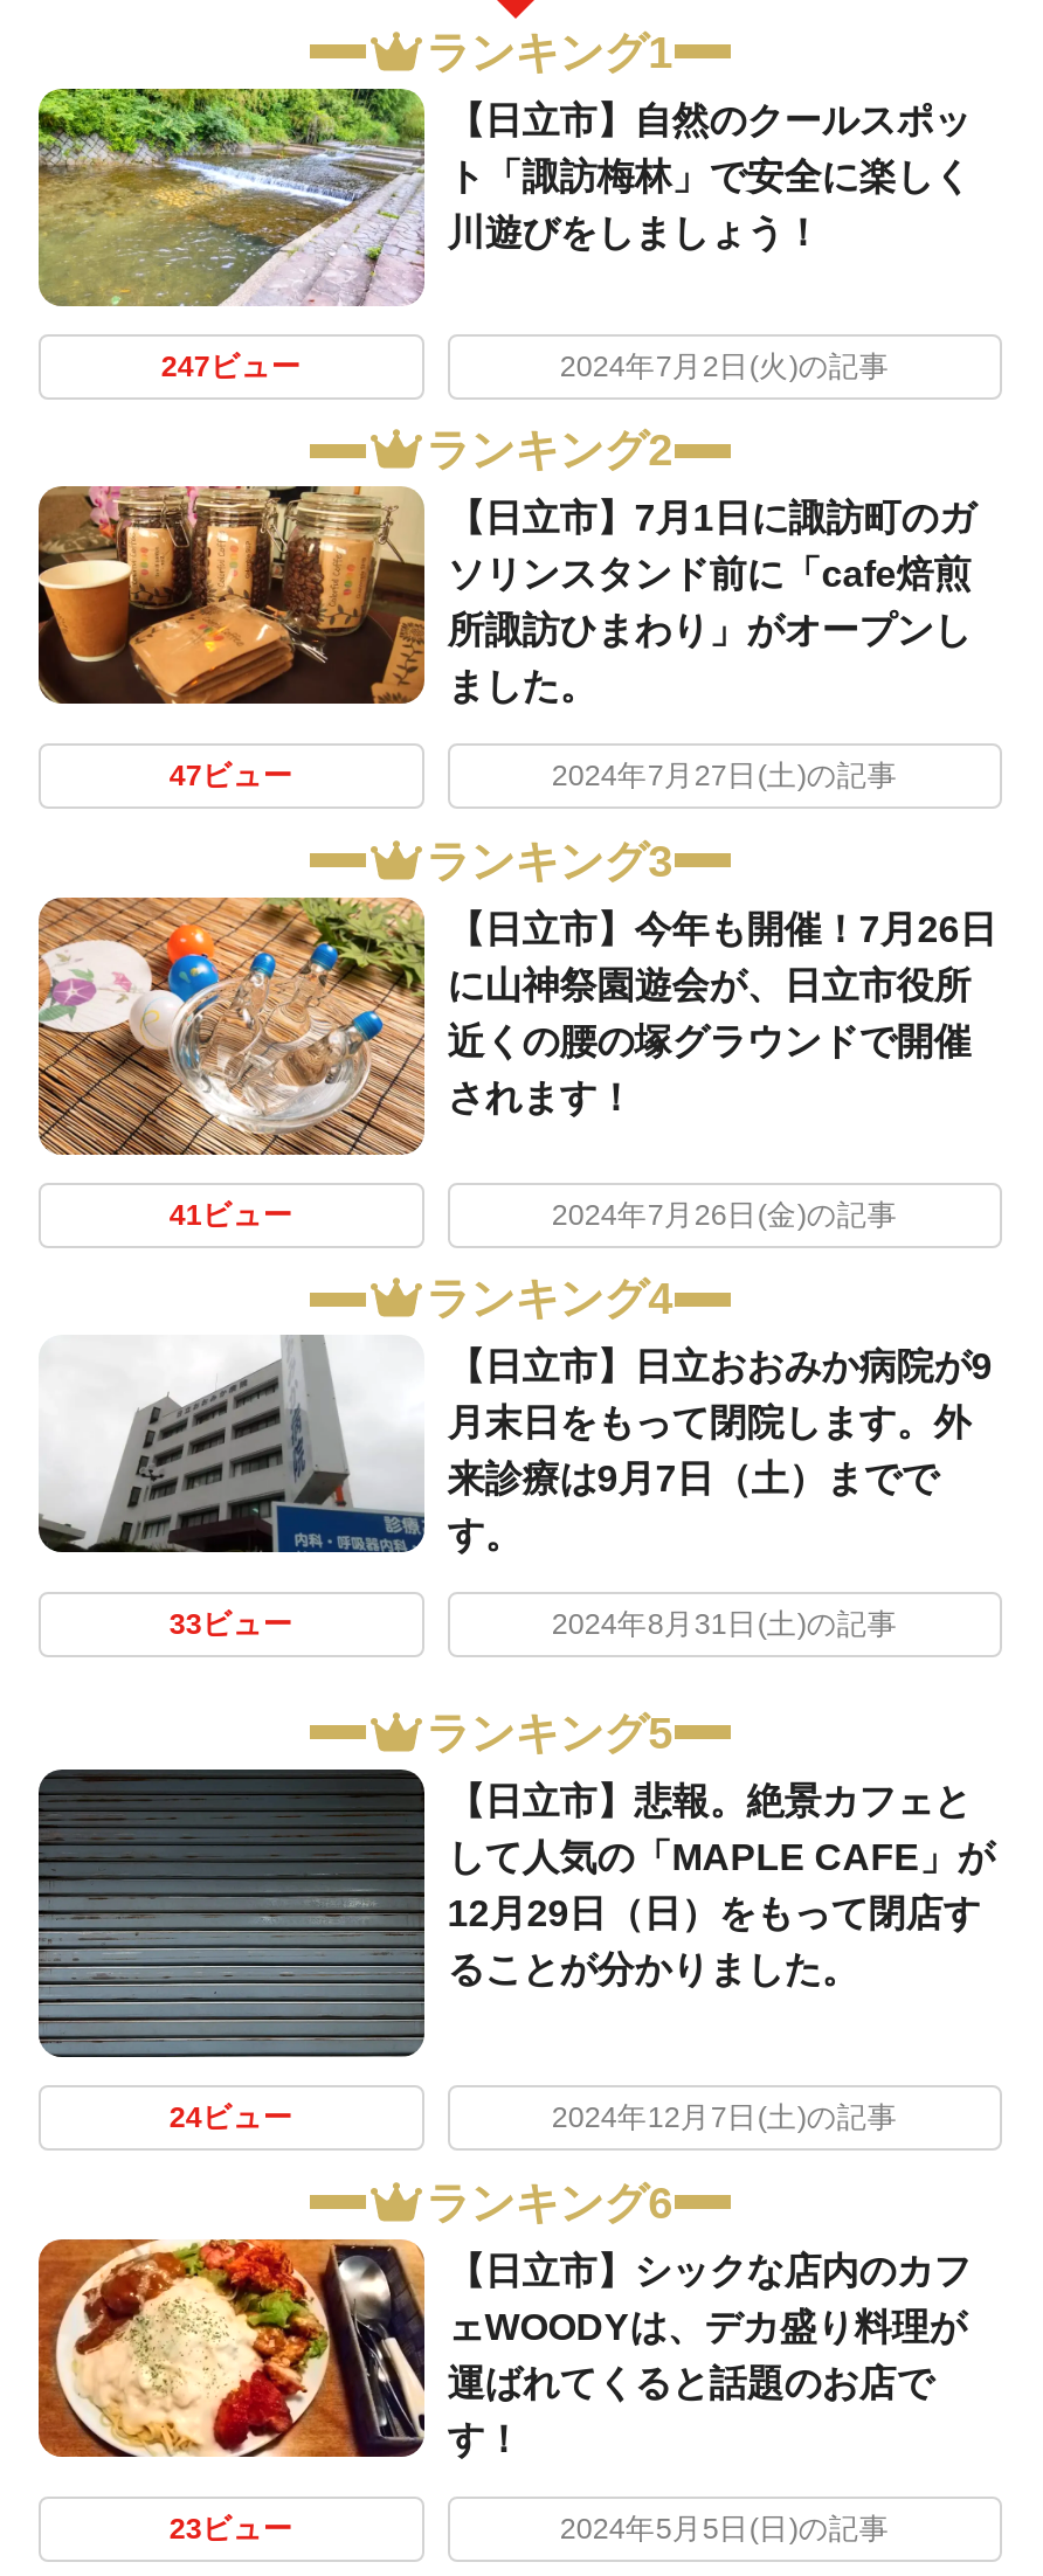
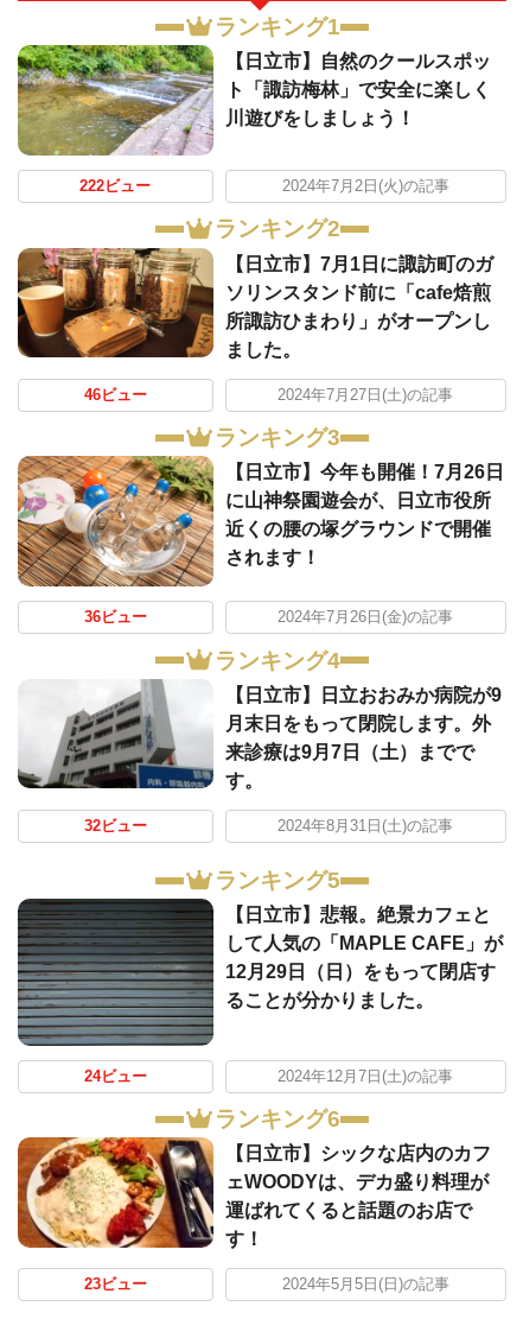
- 247ビュー
+ 222ビュー

- 47ビュー
+ 46ビュー

- 41ビュー
+ 36ビュー

- 33ビュー
+ 32ビュー
